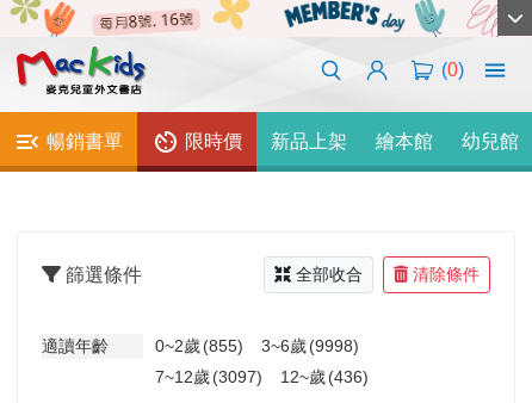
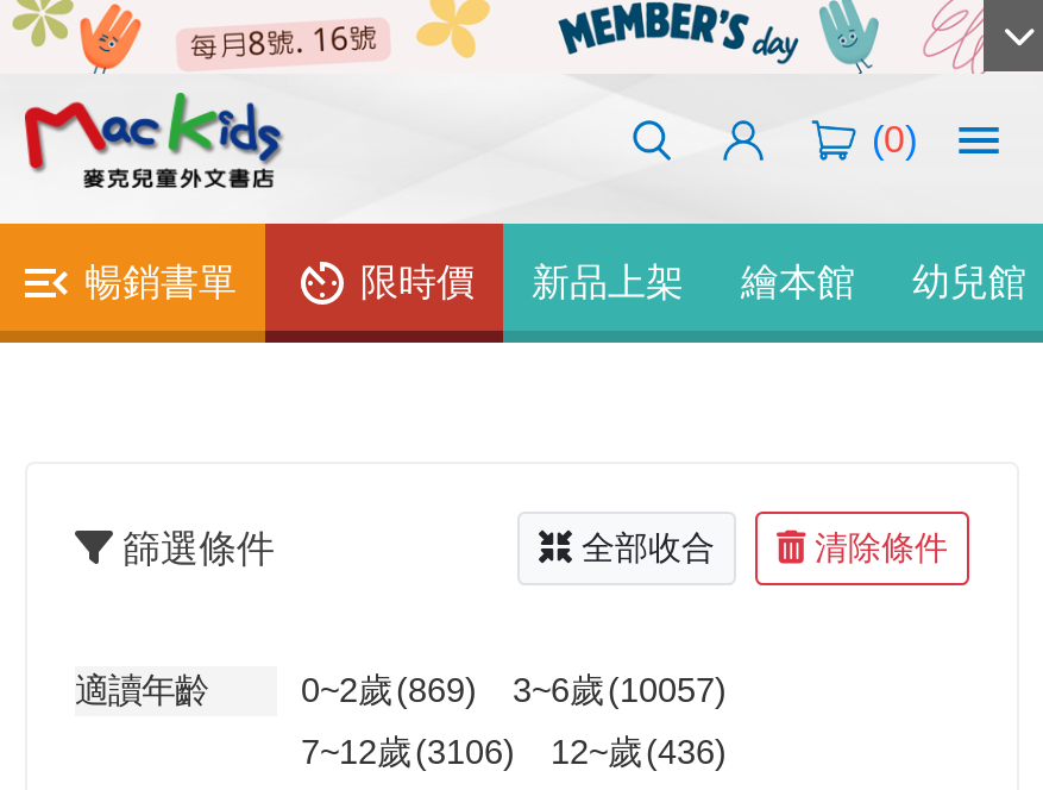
- 0~2歲 (855)
+ 0~2歲 (869)

- 3~6歲 (9998)
+ 3~6歲 (10057)

- 7~12歲 (3097) 12~歲 (436)
+ 7~12歲 (3106) 12~歲 (436)
